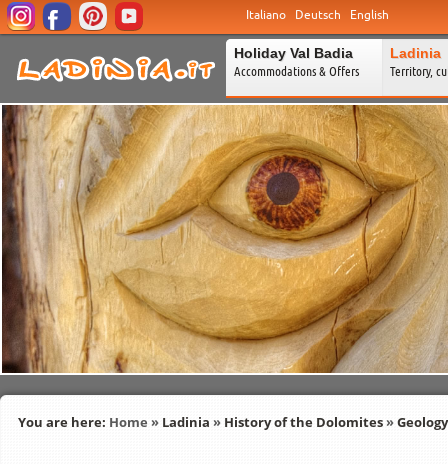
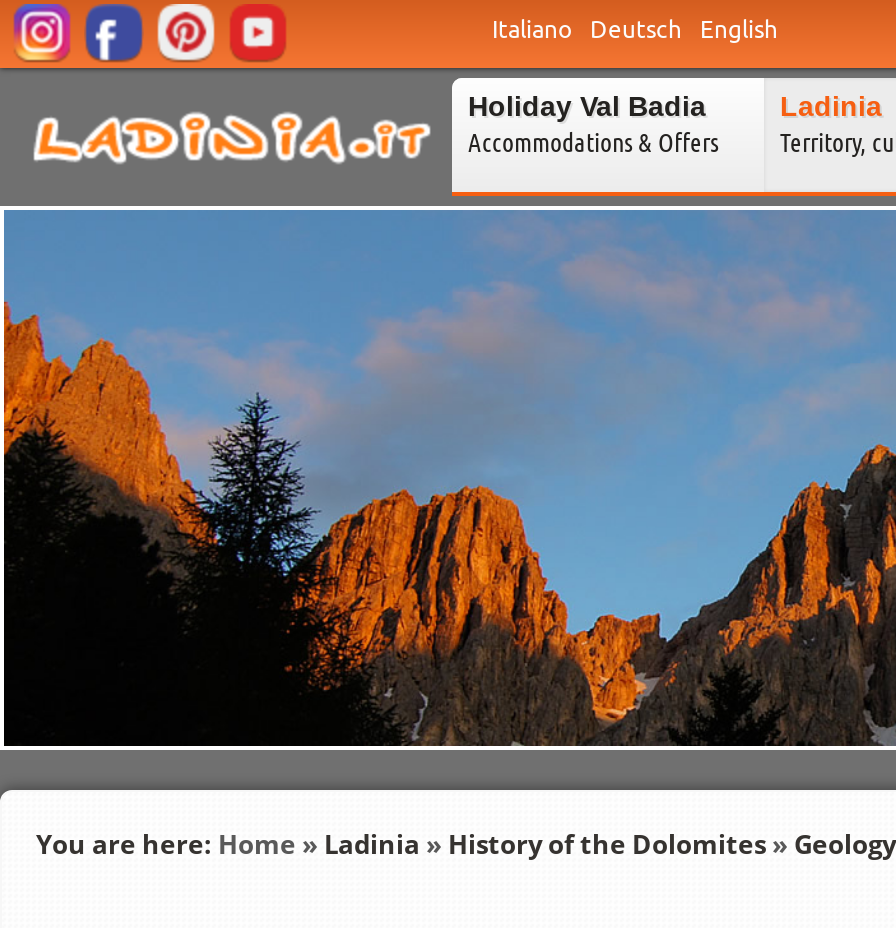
- [image]
+ [image]
